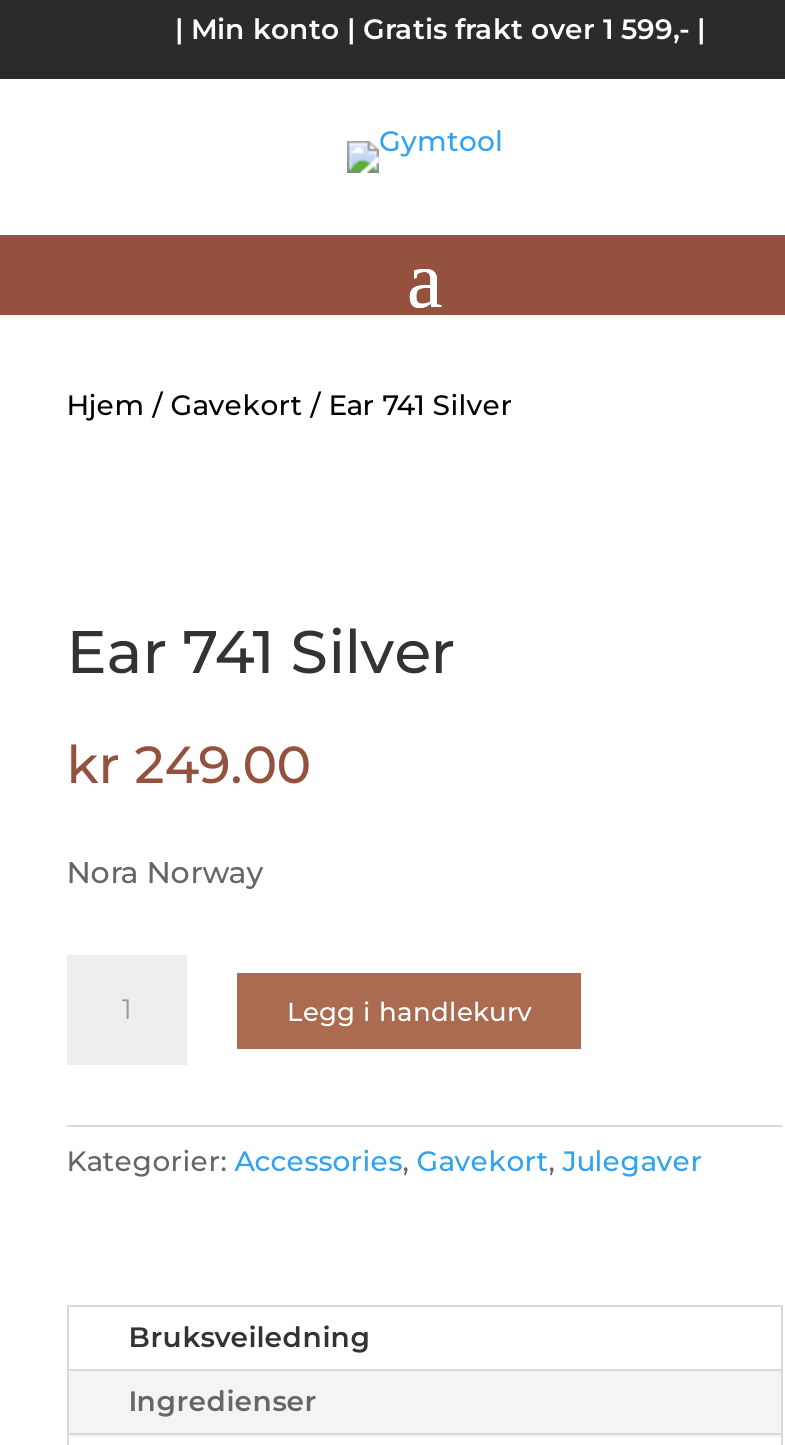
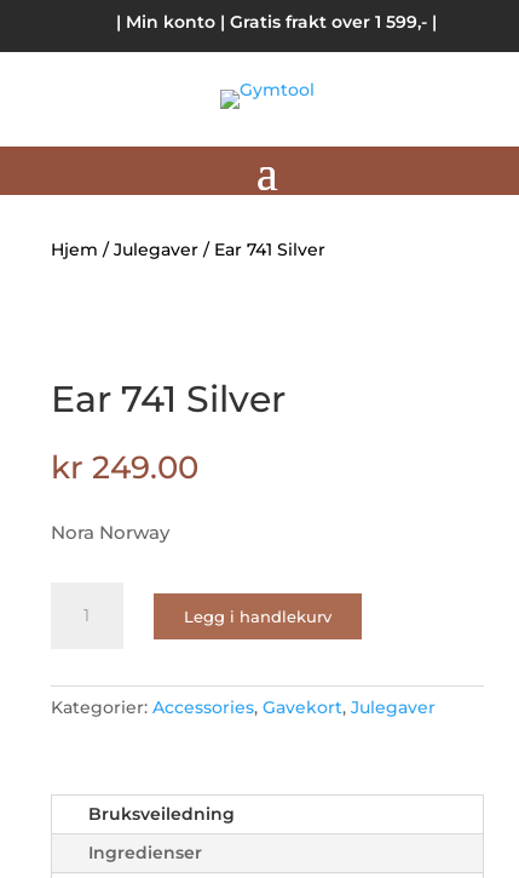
- Hjem / Gavekort / Ear 741 Silver
+ Hjem / Julegaver / Ear 741 Silver
